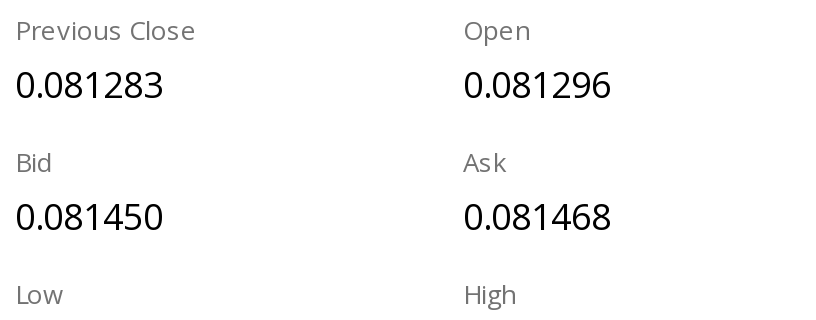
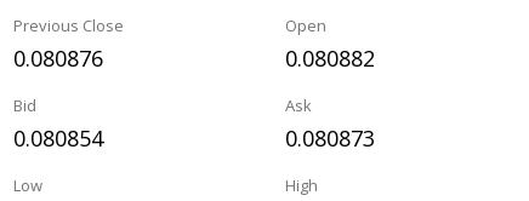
- 0.081283
+ 0.080876

- 0.081296
+ 0.080882

- 0.081450
+ 0.080854

- 0.081468
+ 0.080873
